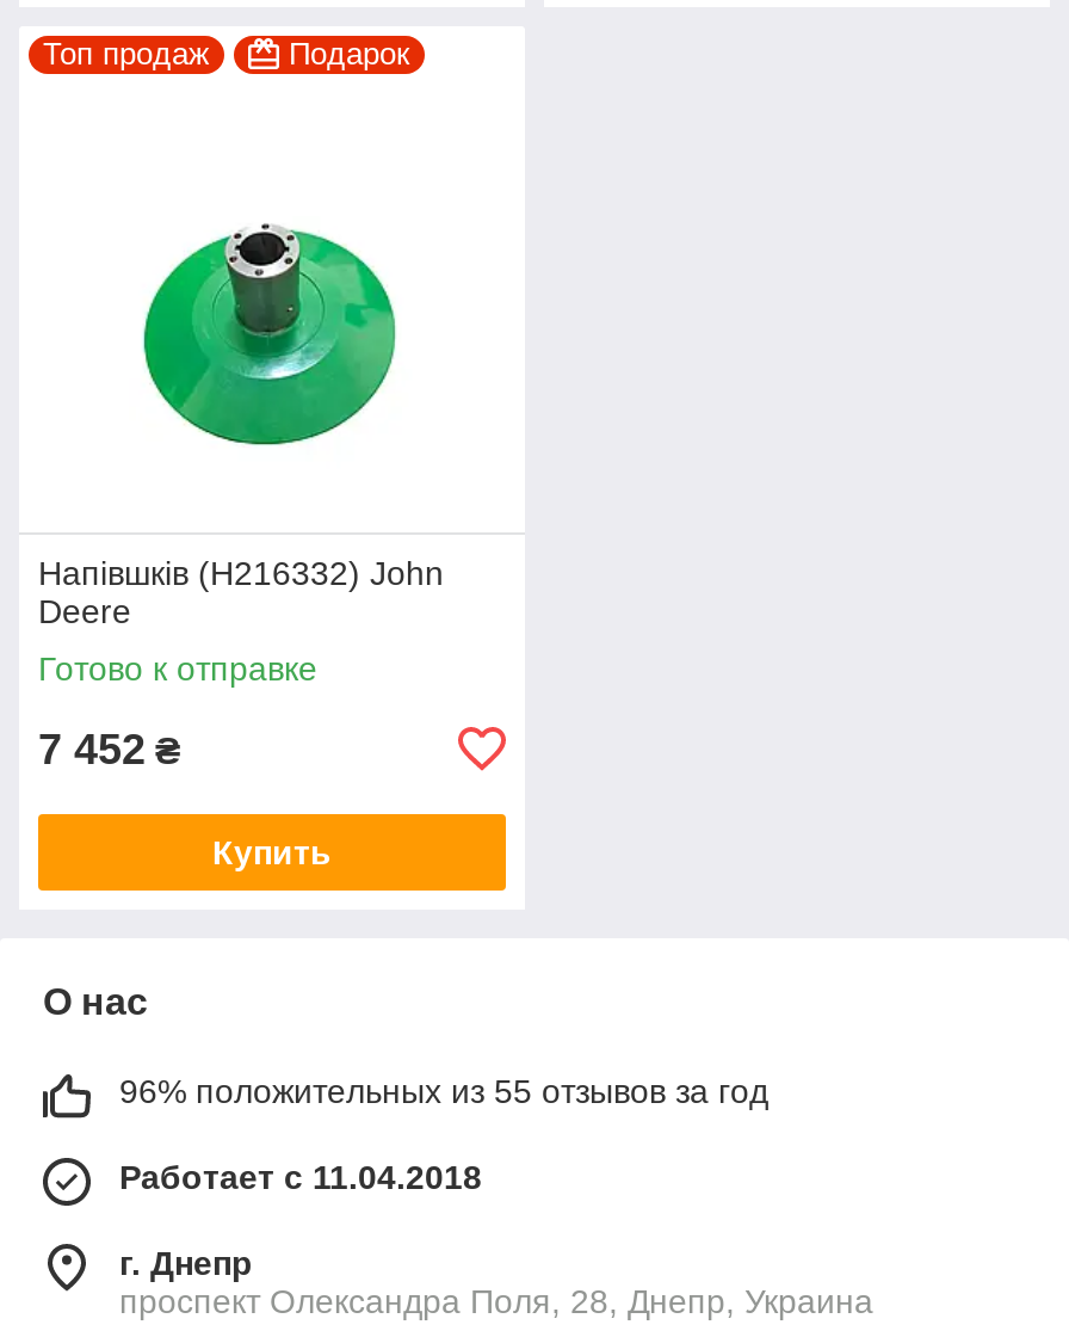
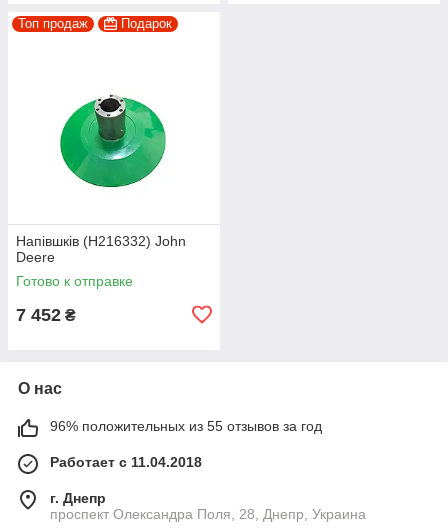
- Купить
